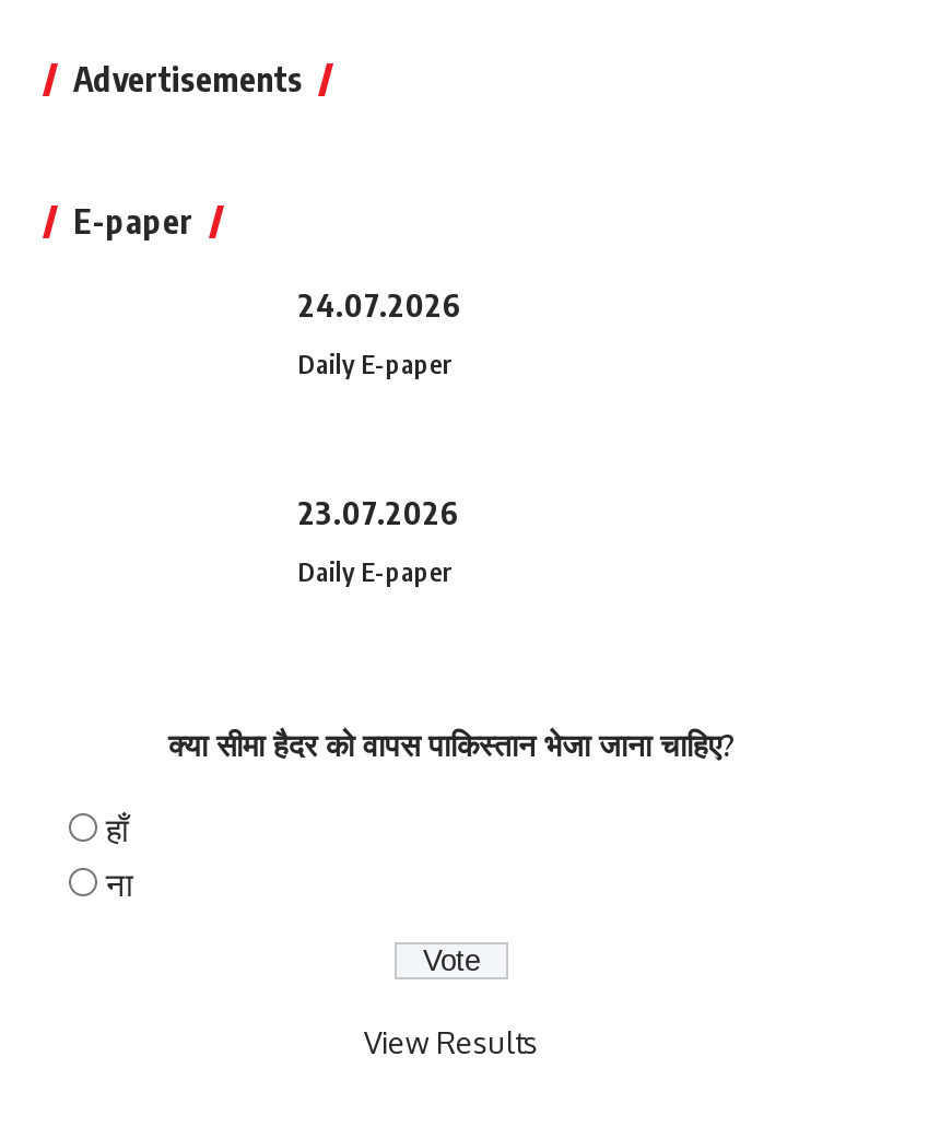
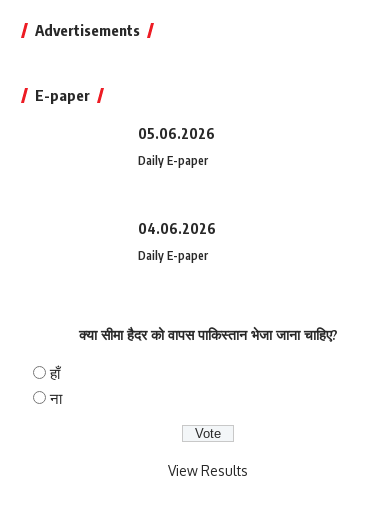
- 24.07.2026
+ 05.06.2026

- 23.07.2026
+ 04.06.2026
